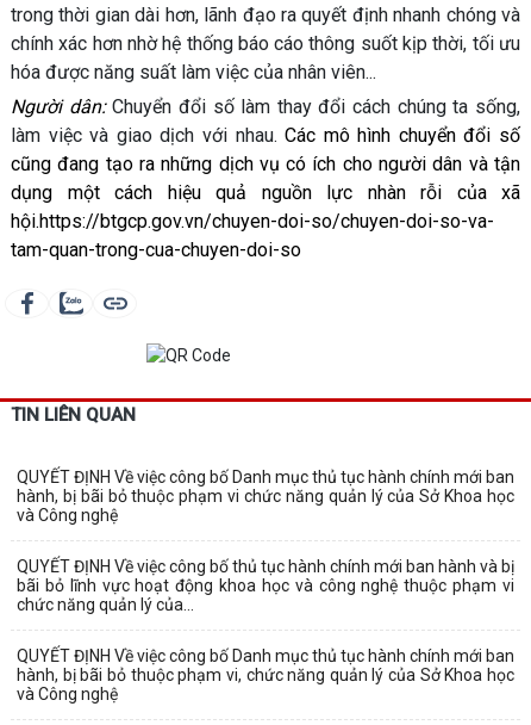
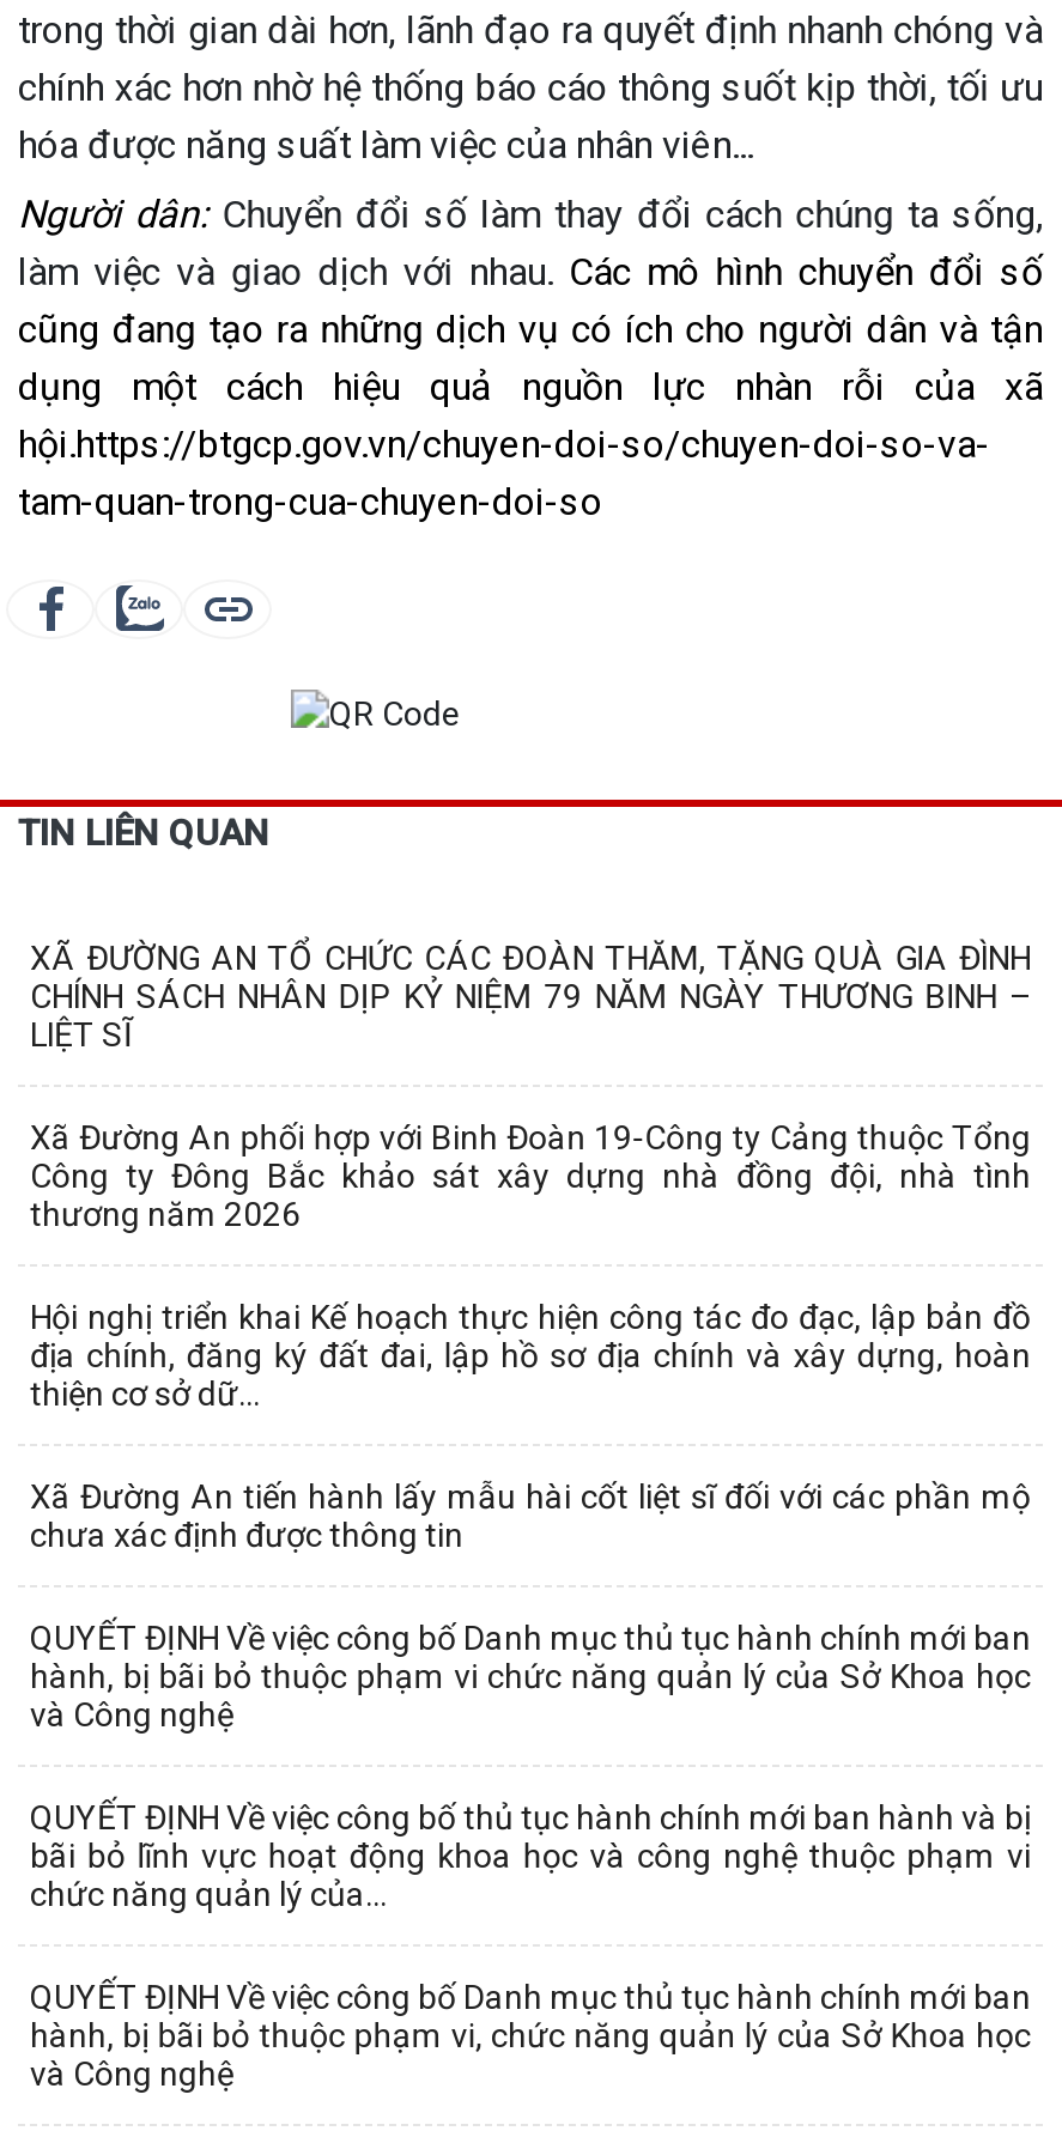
+ XÃ ĐƯỜNG AN TỔ CHỨC CÁC ĐOÀN THĂM, TẶNG QUÀ GIA ĐÌNH
+ CHÍNH SÁCH NHÂN DỊP KỶ NIỆM 79 NĂM NGÀY THƯƠNG BINH –
+ LIỆT SĨ
+ Xã Đường An phối hợp với Binh Đoàn 19-Công ty Cảng thuộc Tổng
+ Công ty Đông Bắc khảo sát xây dựng nhà đồng đội, nhà tình
+ thương năm 2026
+ Hội nghị triển khai Kế hoạch thực hiện công tác đo đạc, lập bản đồ
+ địa chính, đăng ký đất đai, lập hồ sơ địa chính và xây dựng, hoàn
+ thiện cơ sở dữ...
+ Xã Đường An tiến hành lấy mẫu hài cốt liệt sĩ đối với các phần mộ
+ chưa xác định được thông tin
